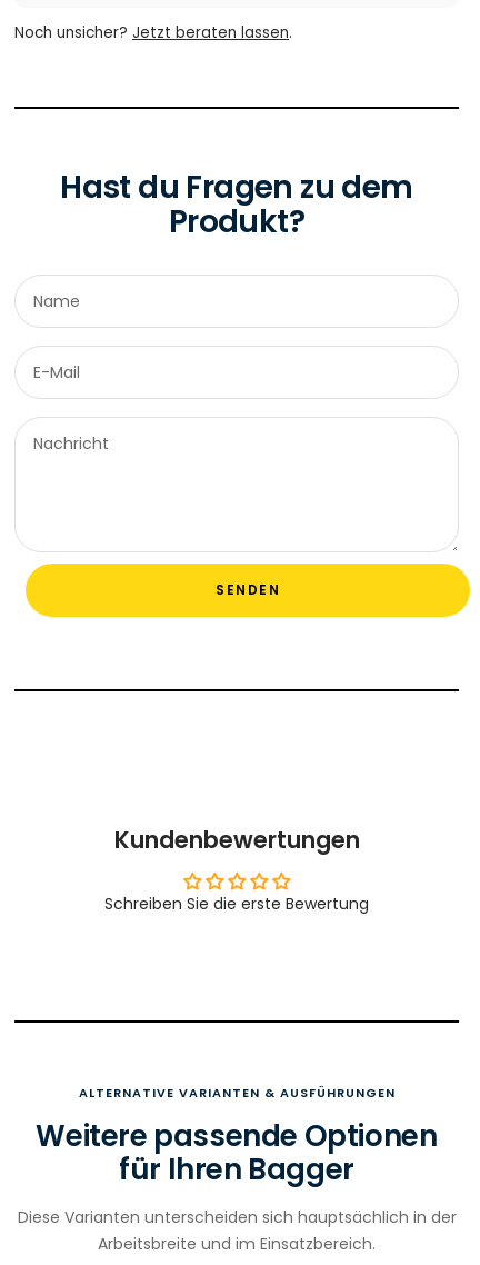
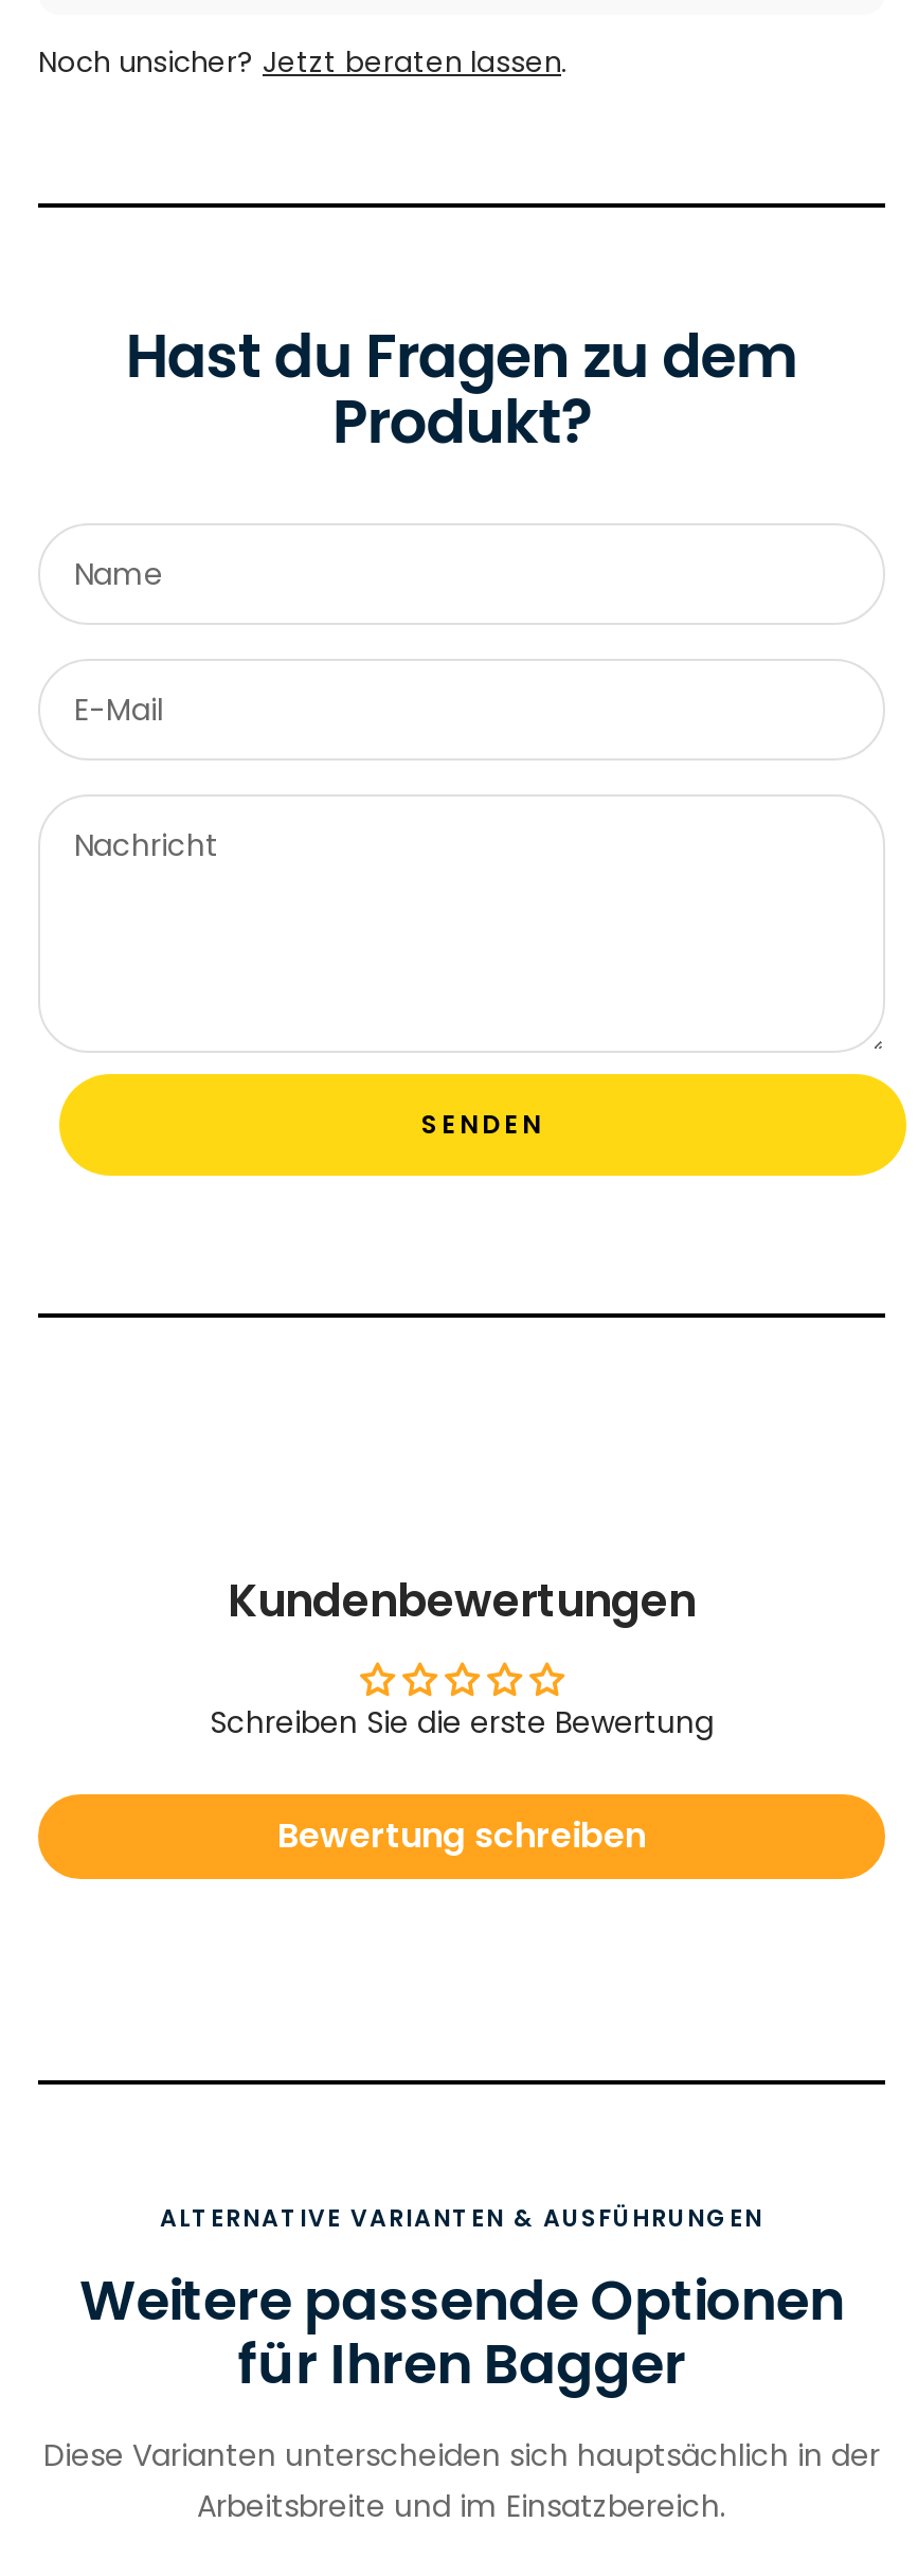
+ Bewertung schreiben
